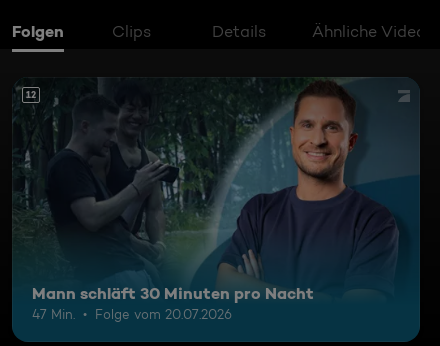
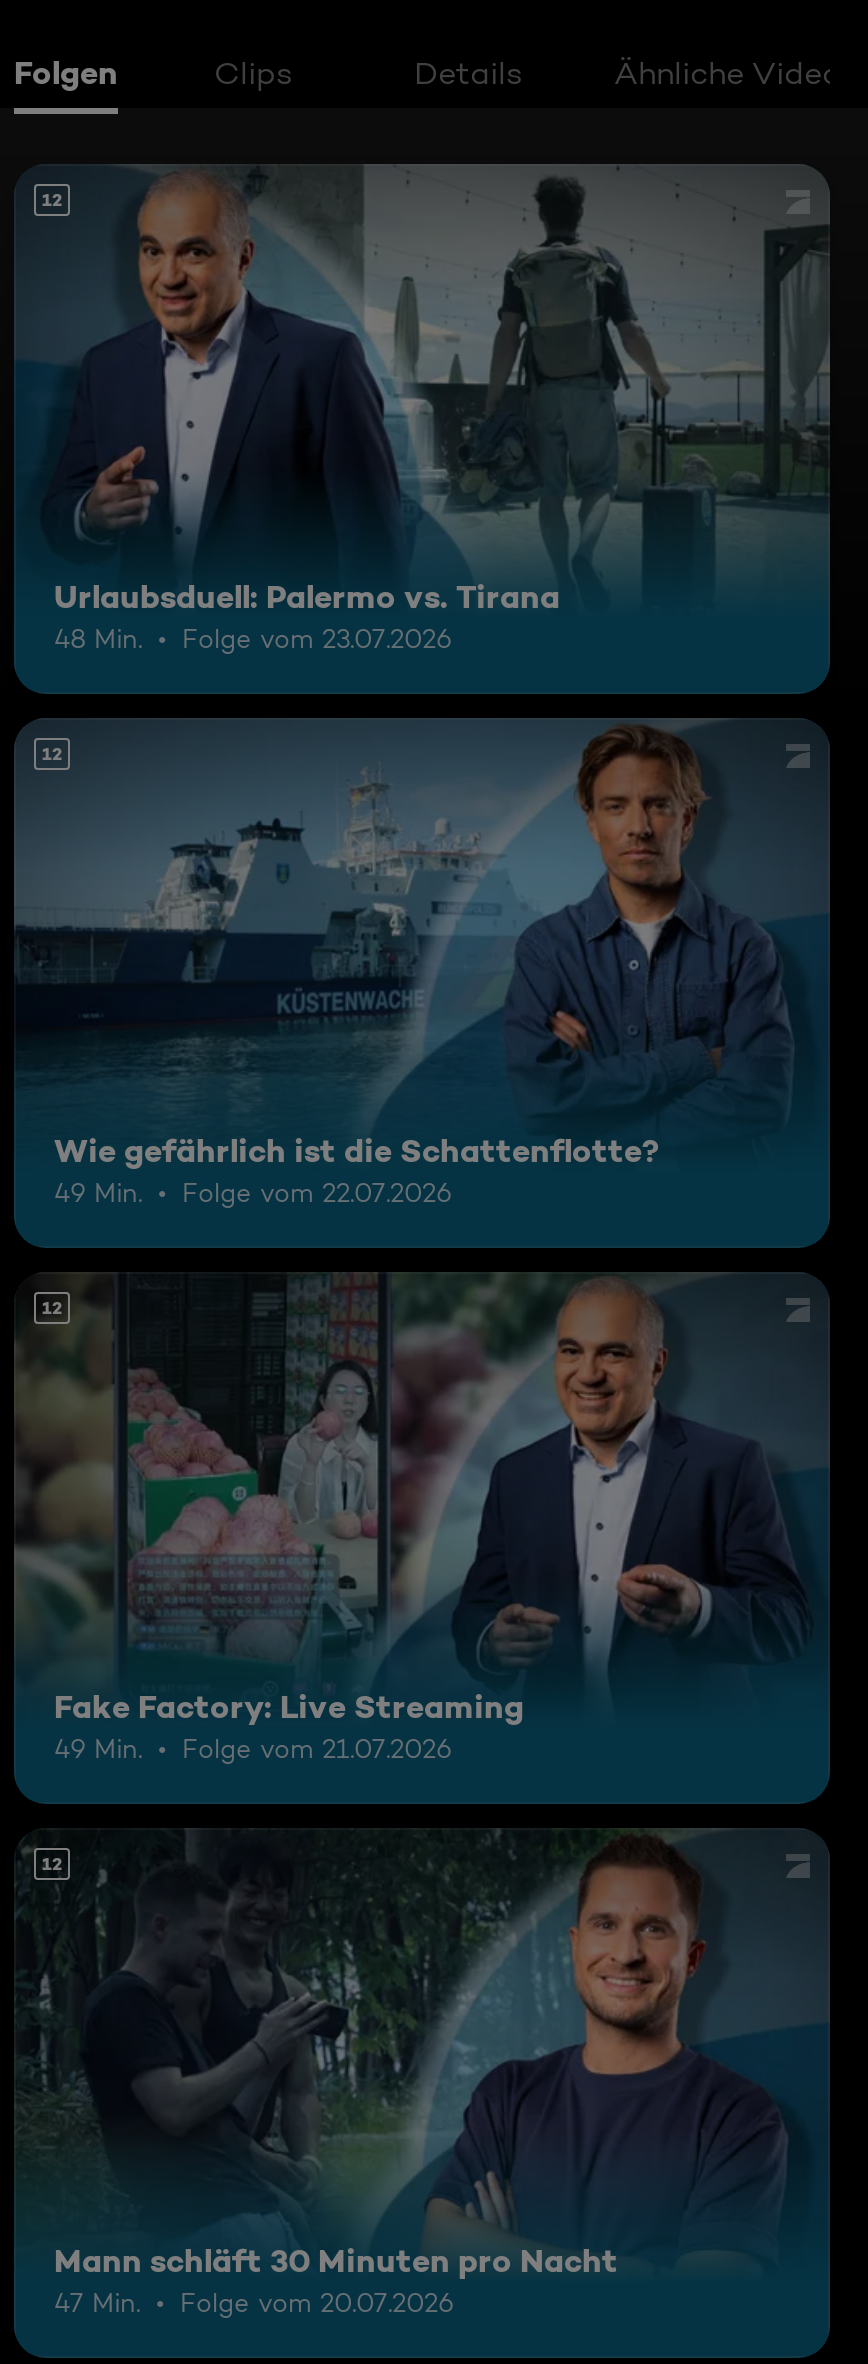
+ [image]
+ 12

+ [image]
+ 12

+ [image]
+ 12

+ Urlaubsduell: Palermo vs. Tirana
+ 48 Min.
+ Folge vom 23.07.2026

+ Wie gefährlich ist die Schattenflotte?
+ 49 Min.
+ Folge vom 22.07.2026

+ Fake Factory: Live Streaming
+ 49 Min.
+ Folge vom 21.07.2026
